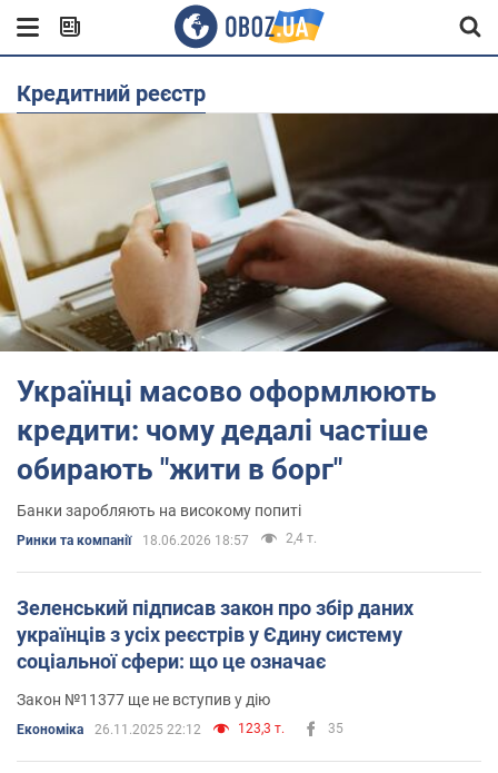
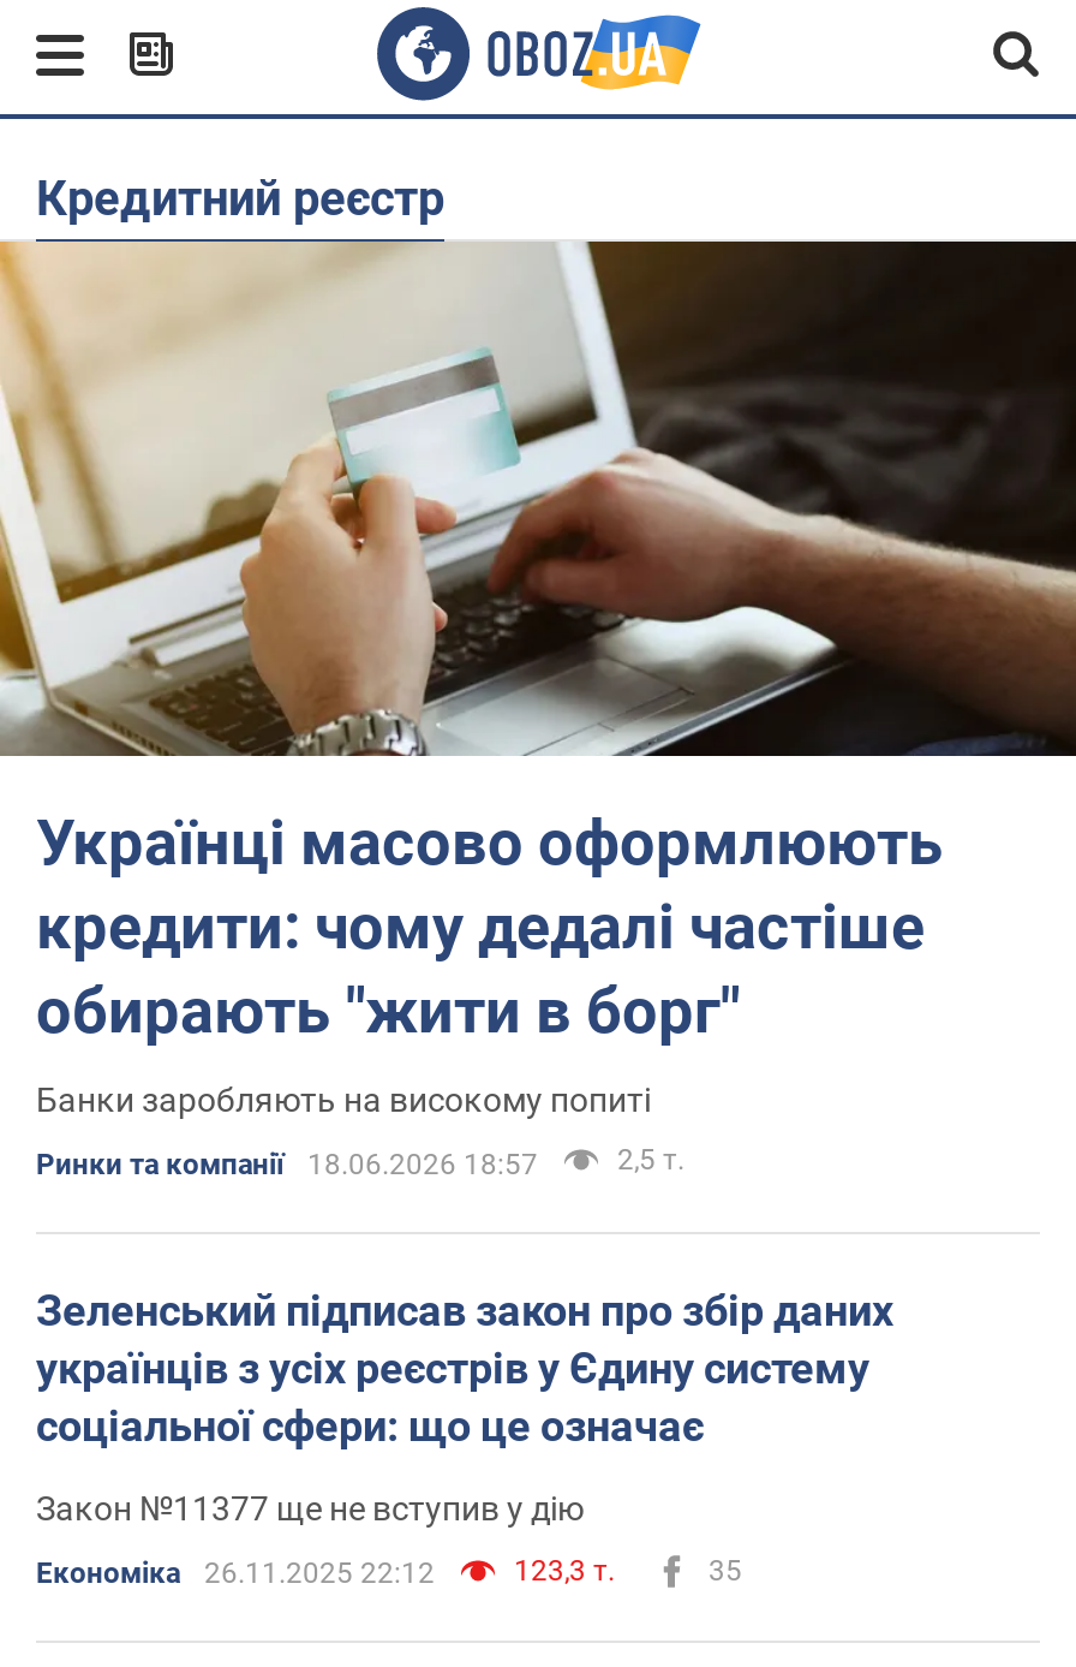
- 2,4 т.
+ 2,5 т.
